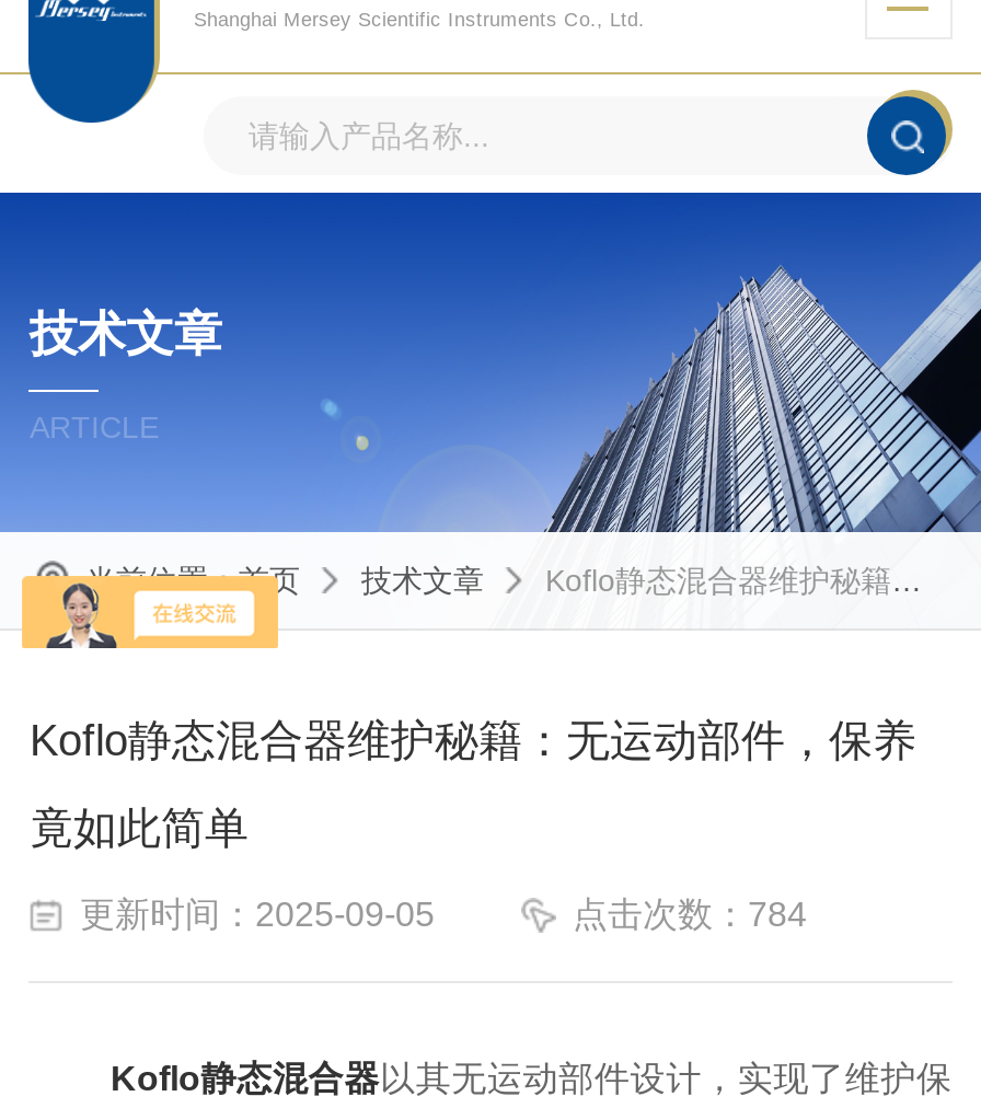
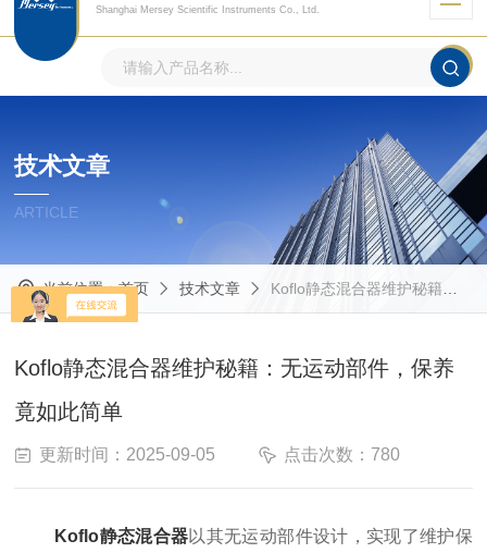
- 点击次数：784
+ 点击次数：780
